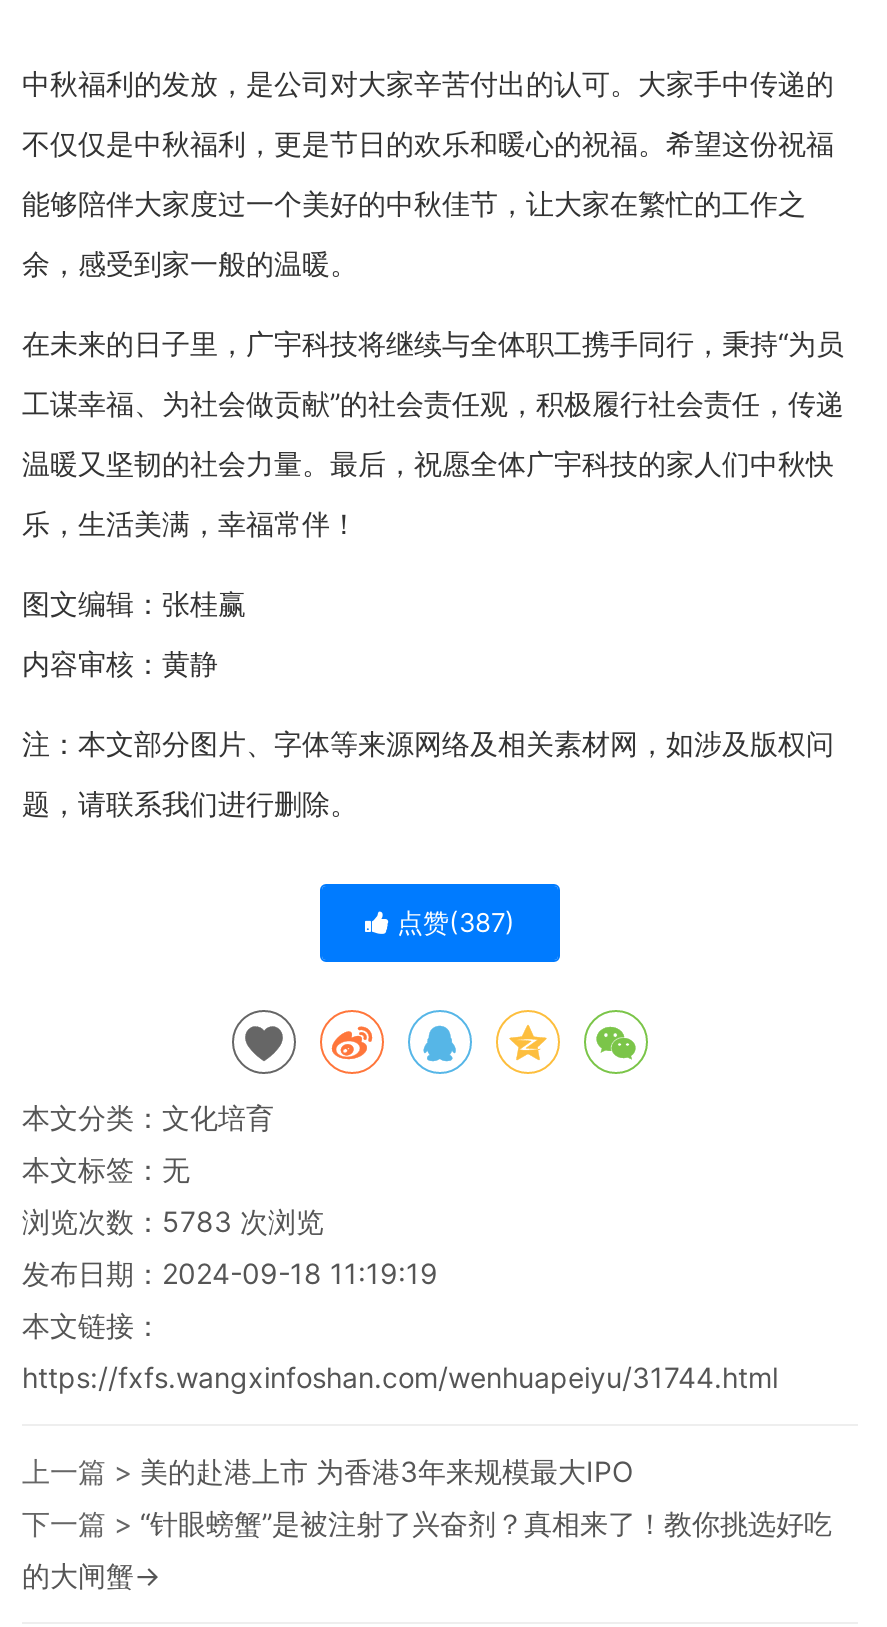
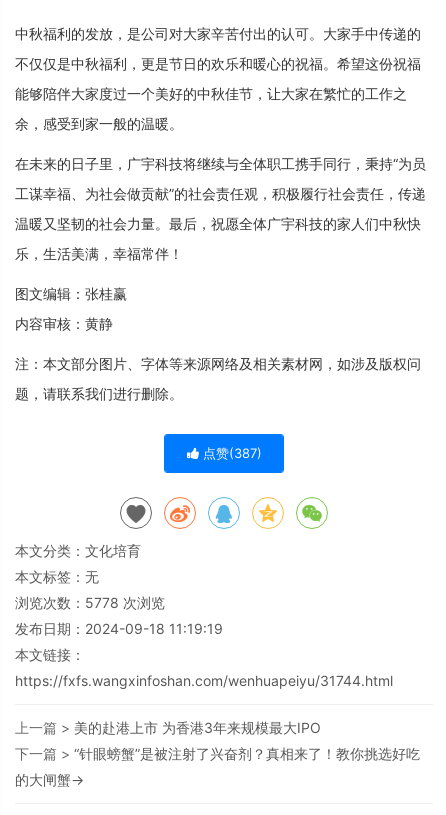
- 浏览次数：5783次浏览
+ 浏览次数：5778次浏览
